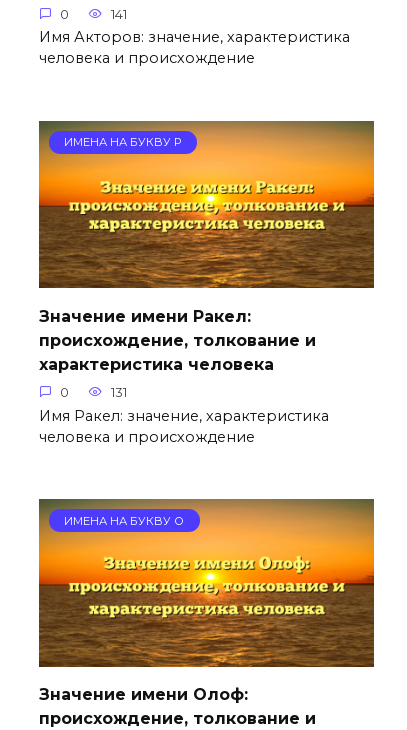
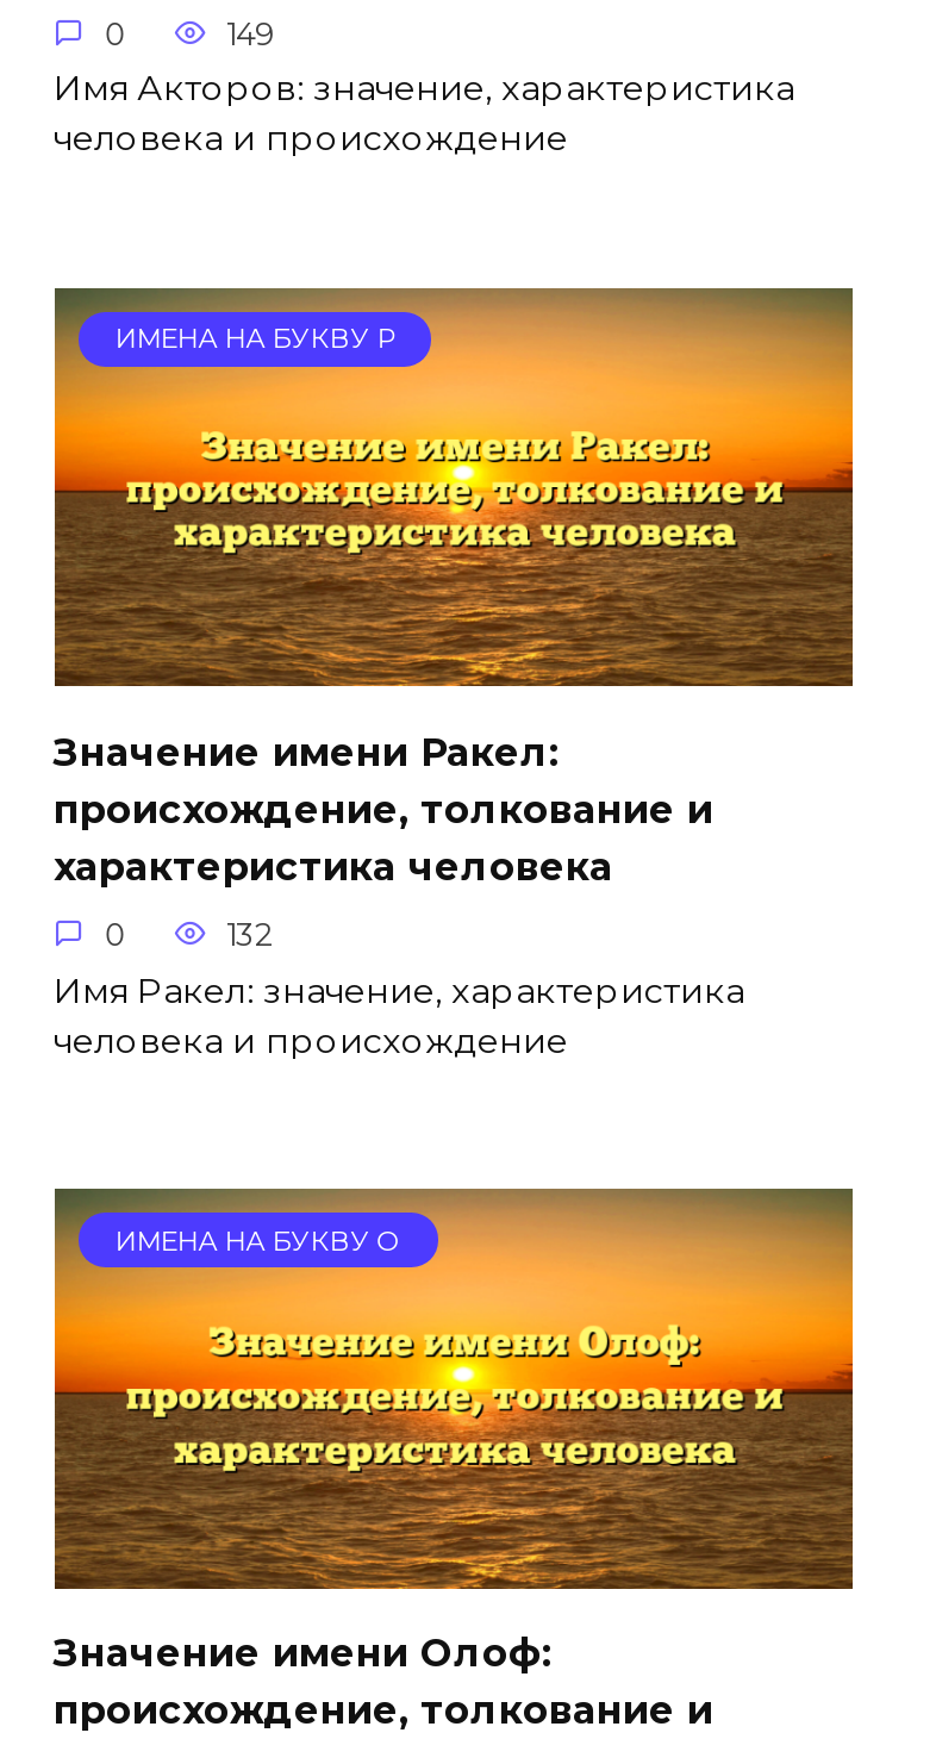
- 141
+ 149

- 131
+ 132
